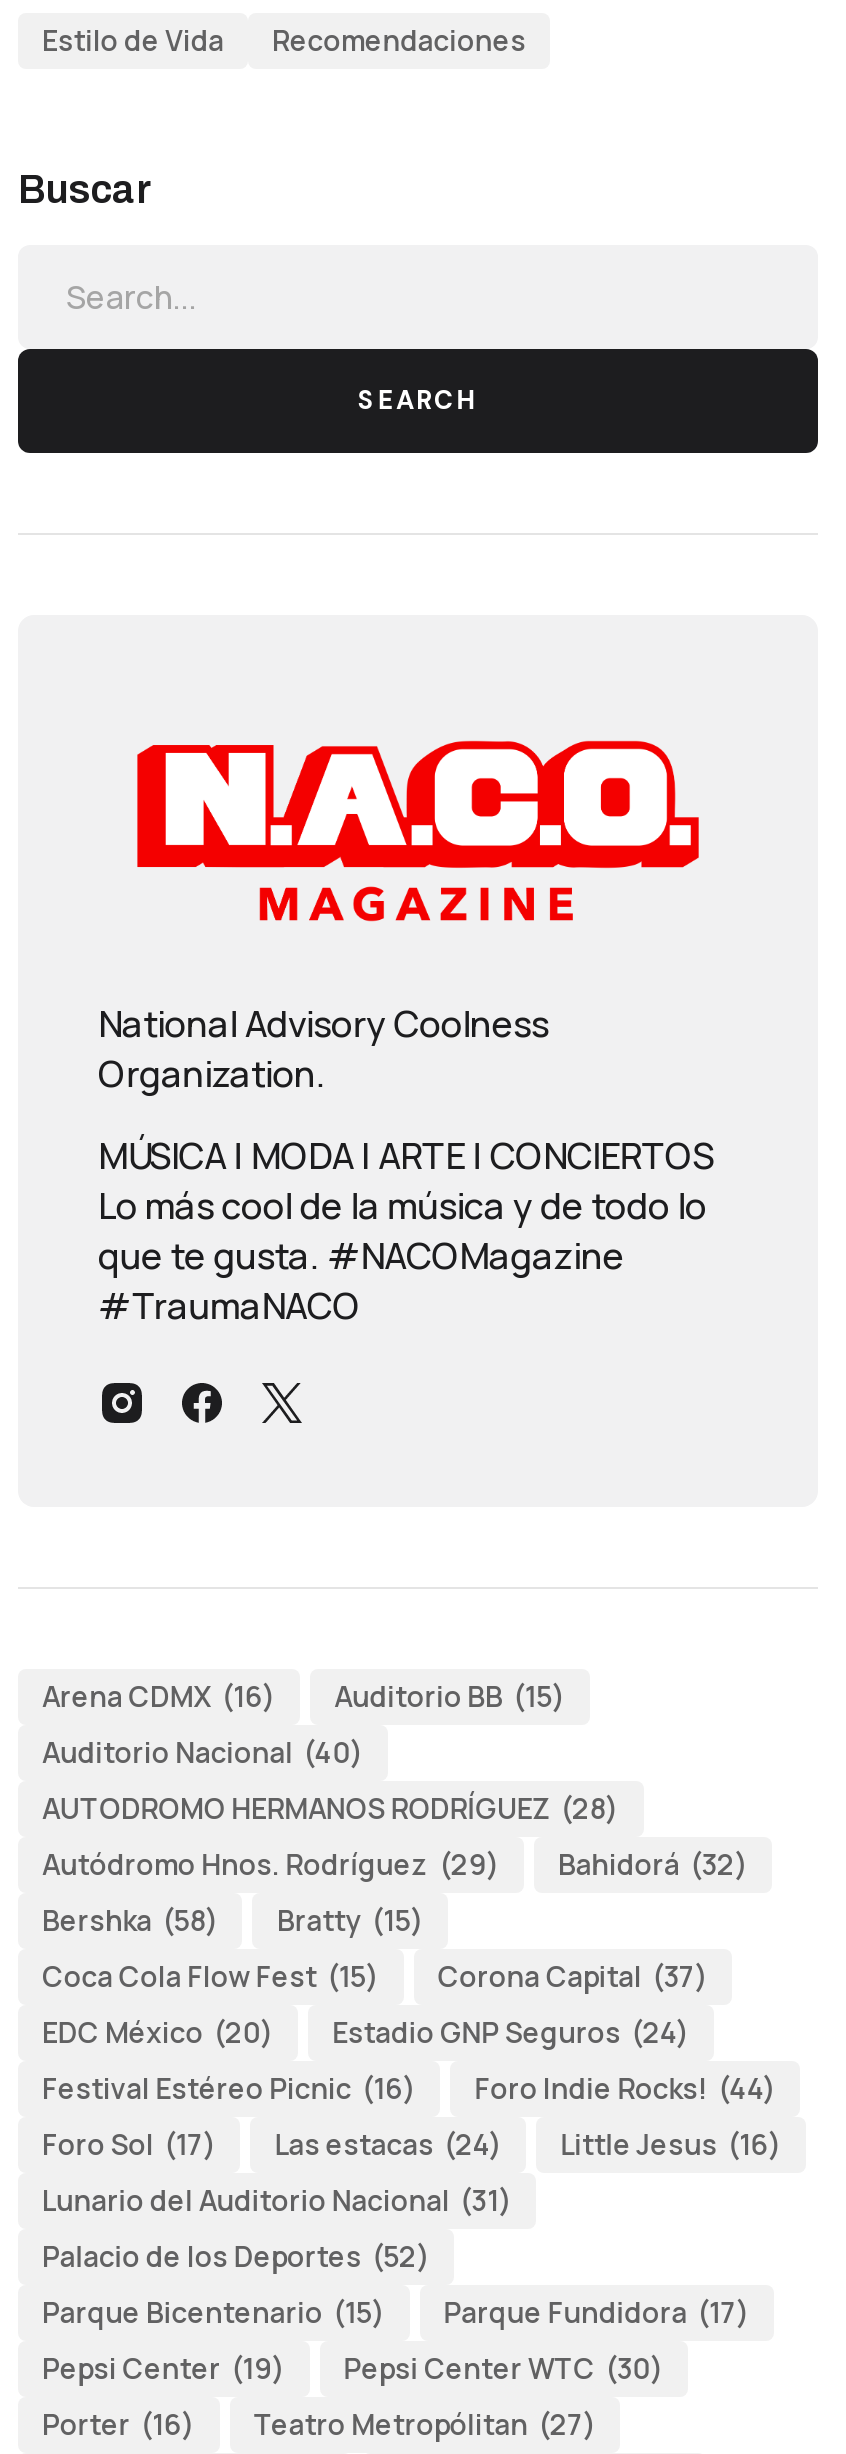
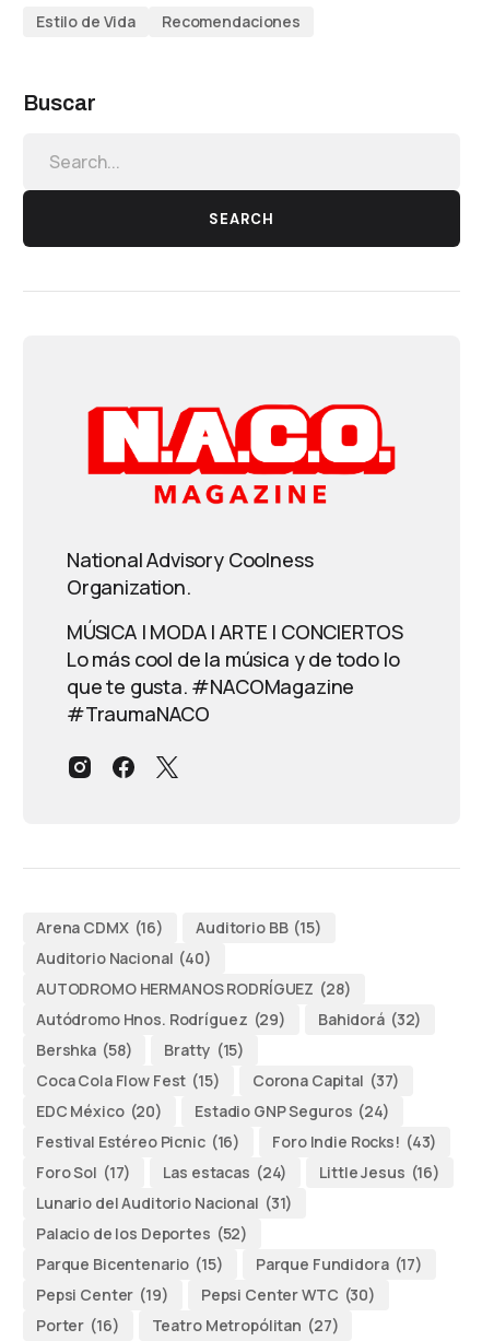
- Foro Indie Rocks! (44)
+ Foro Indie Rocks! (43)
